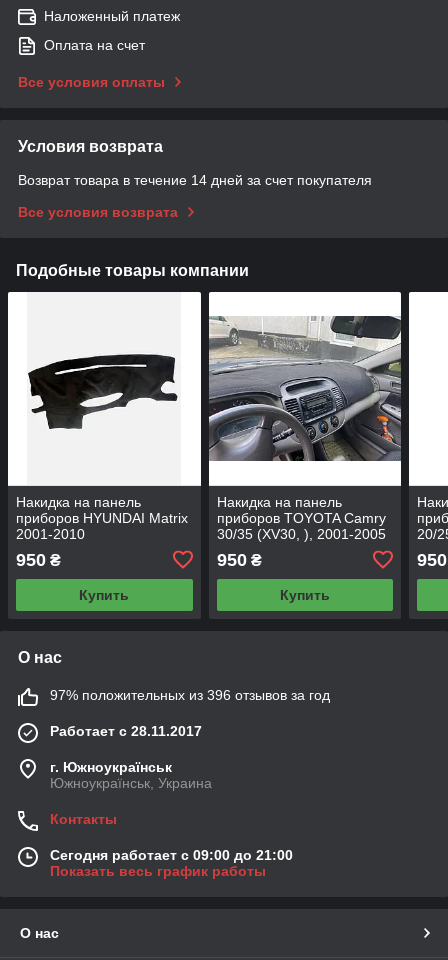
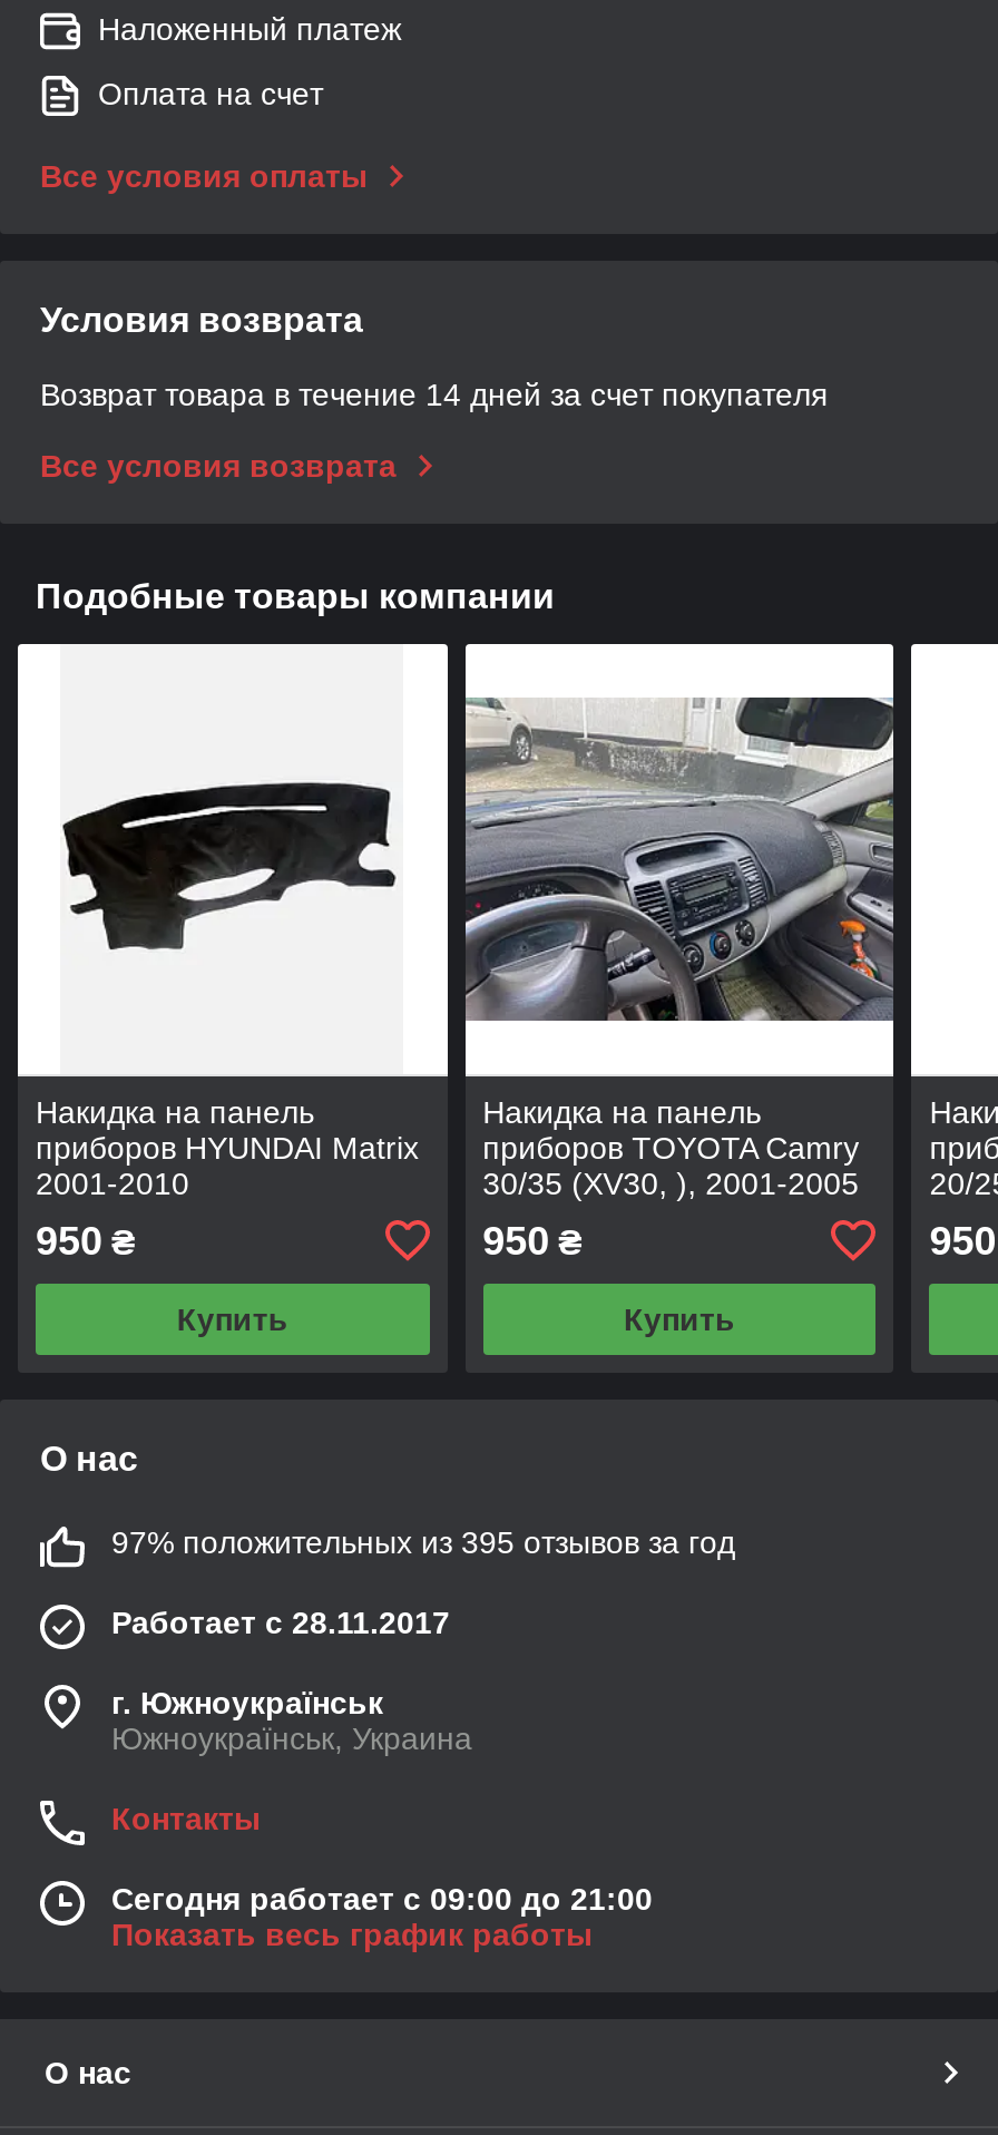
- 97% положительных из 396 отзывов за год
+ 97% положительных из 395 отзывов за год
